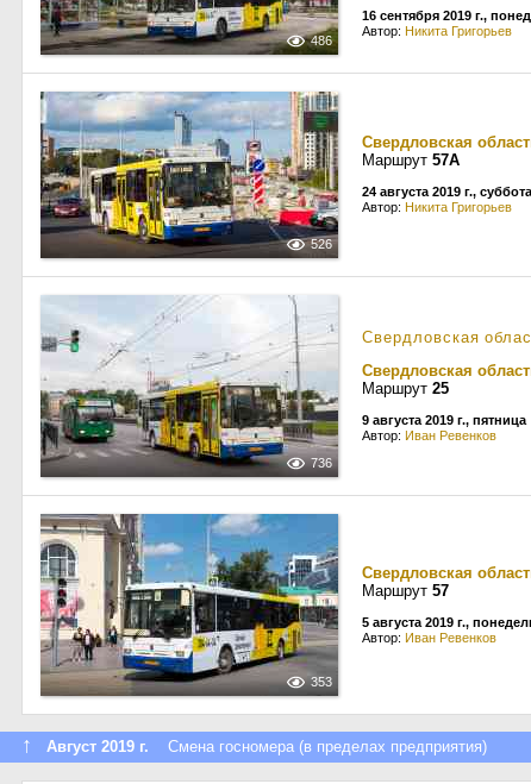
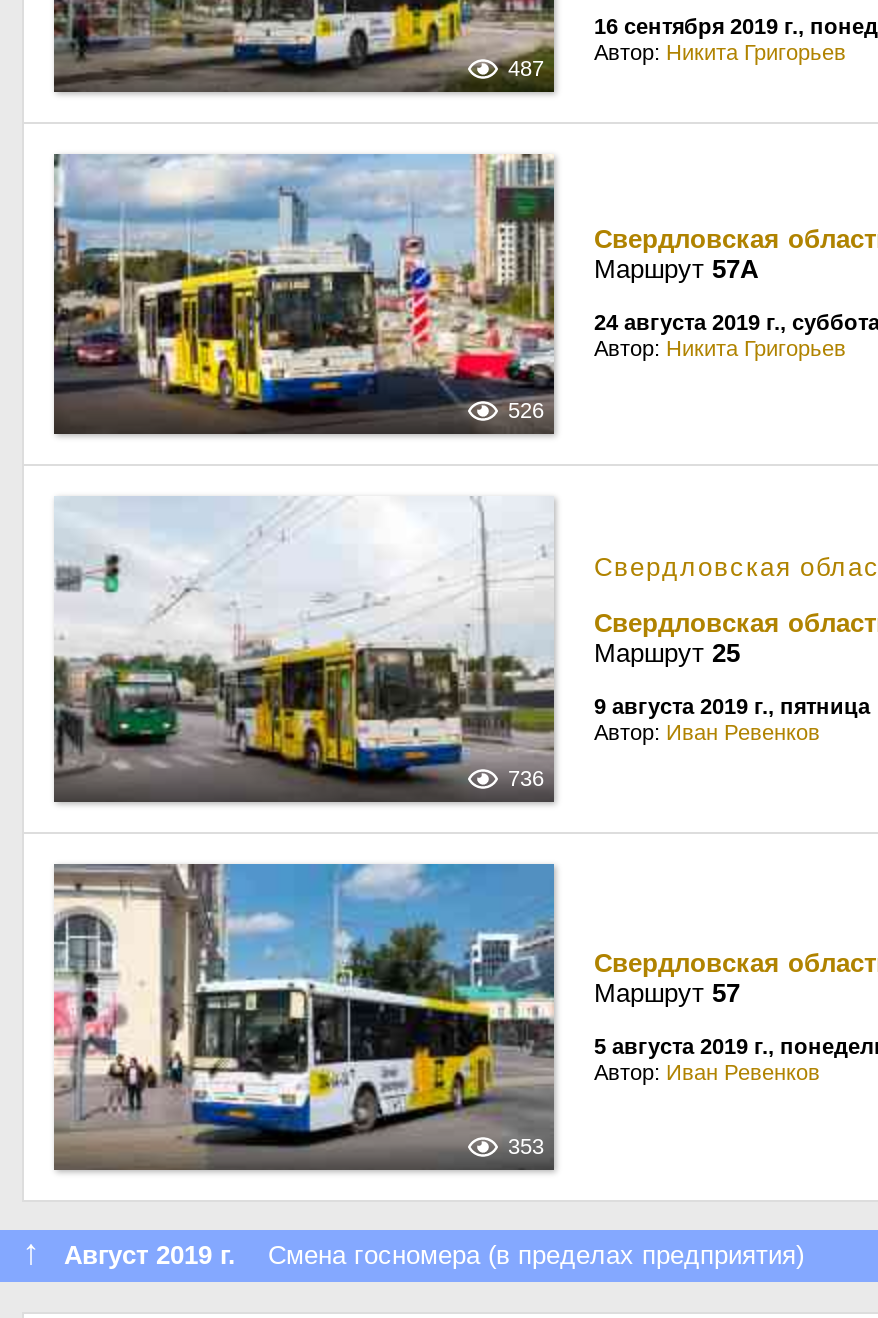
- 486
+ 487
